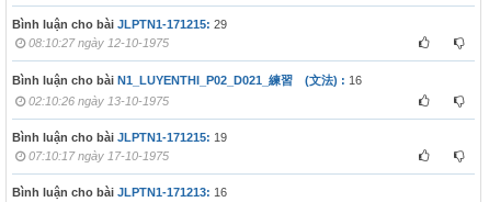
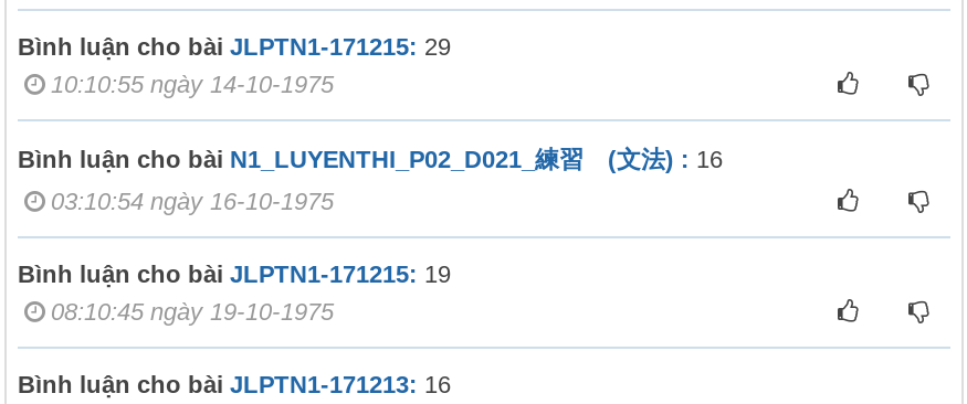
- 08:10:27 ngày 12-10-1975
+ 10:10:55 ngày 14-10-1975

- 02:10:26 ngày 13-10-1975
+ 03:10:54 ngày 16-10-1975

- 07:10:17 ngày 17-10-1975
+ 08:10:45 ngày 19-10-1975
